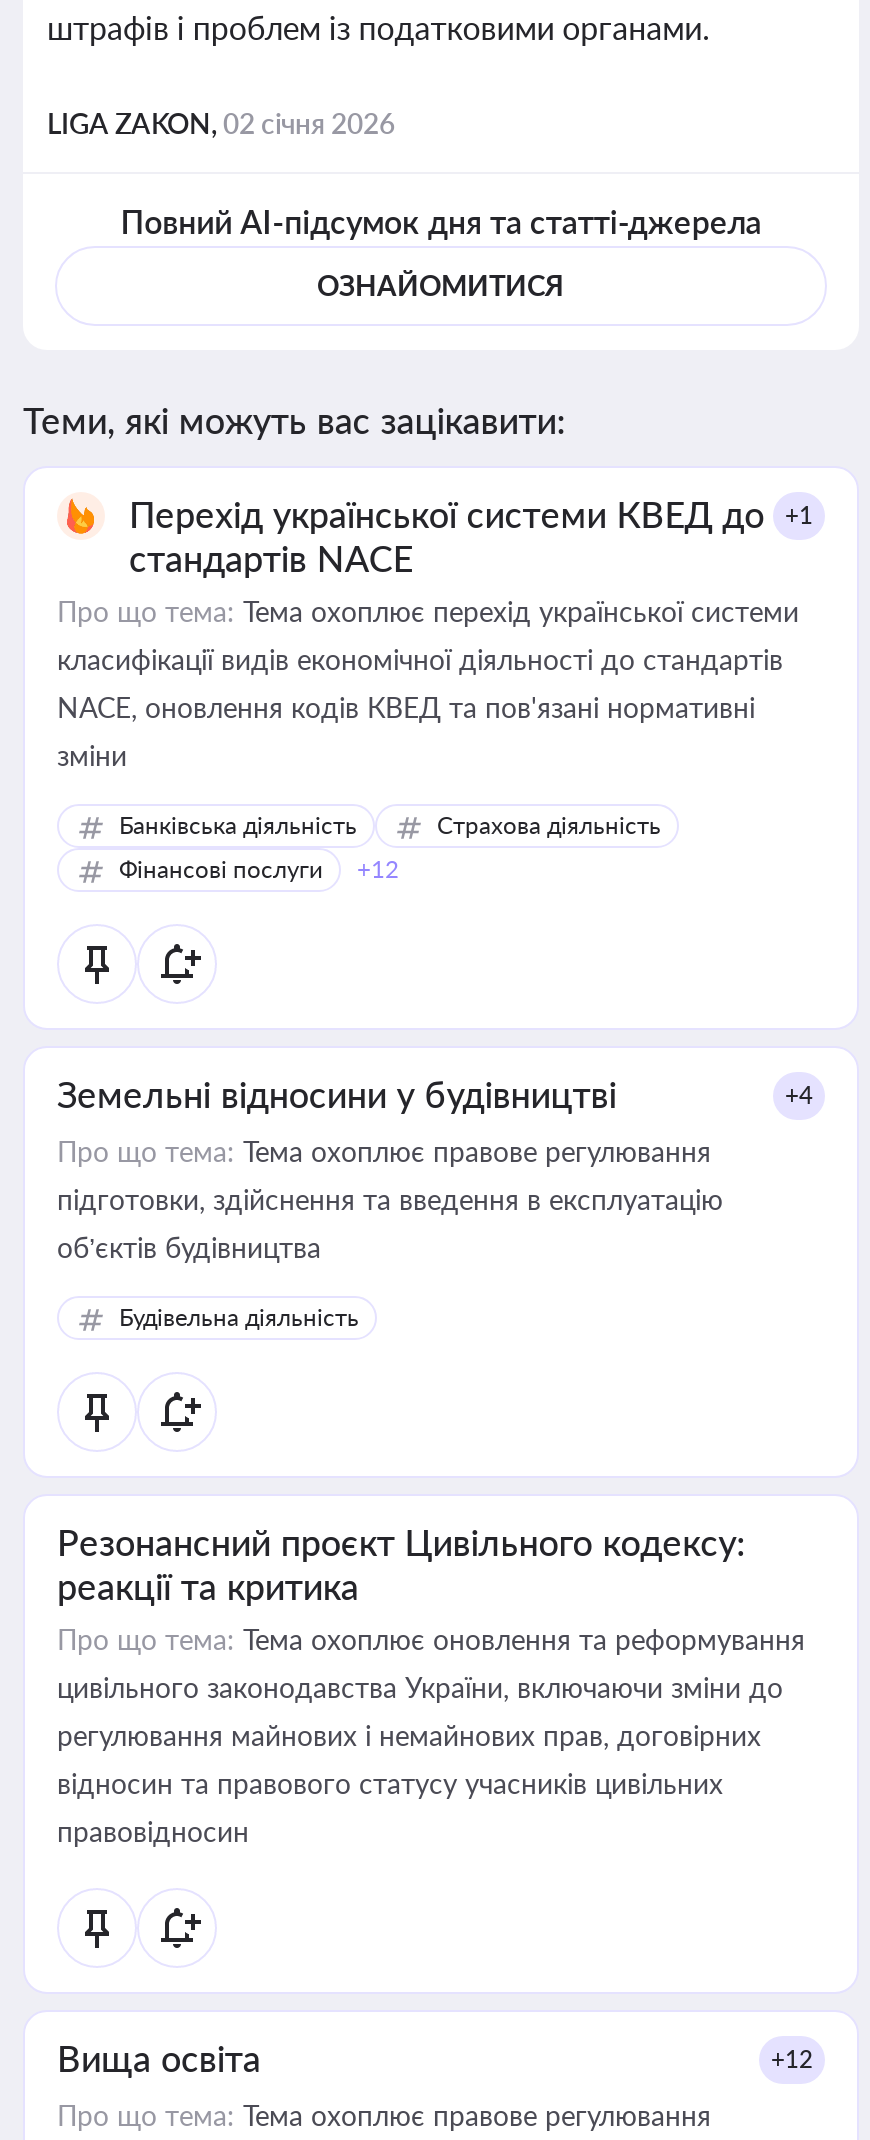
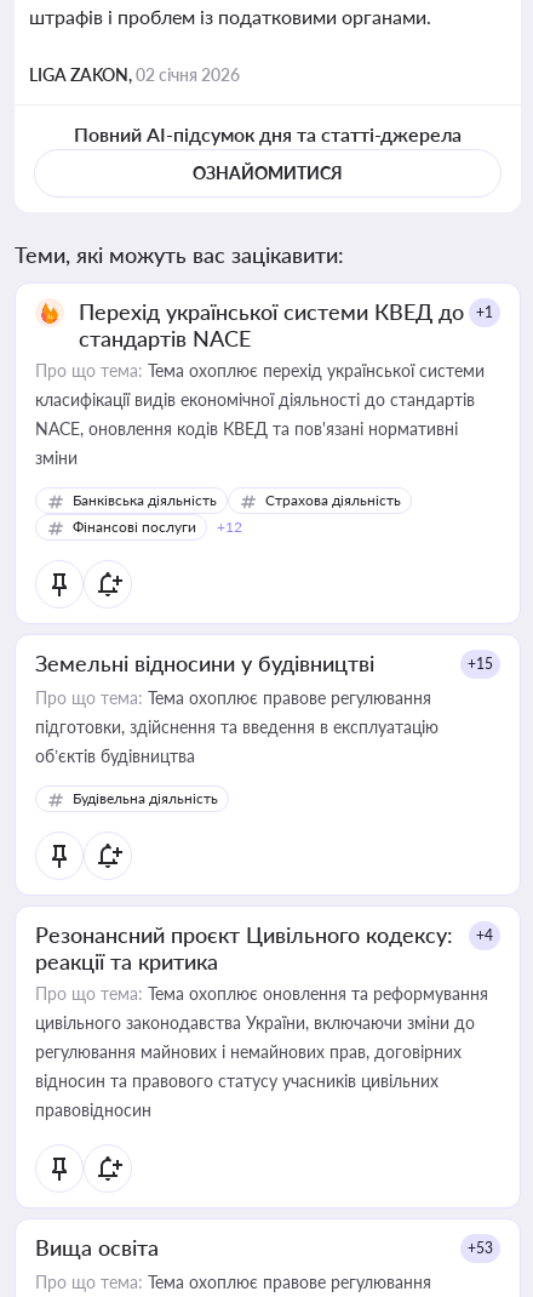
- +4
+ +15

+ +4

- +12
+ +53
